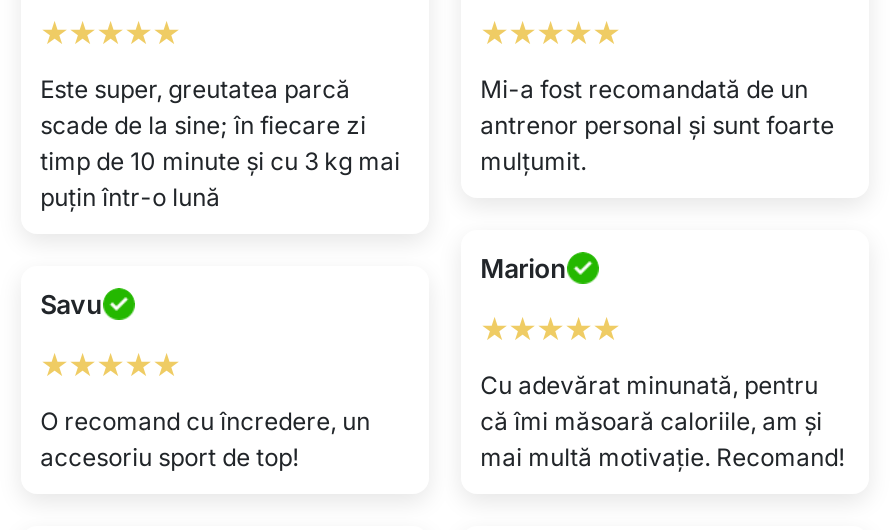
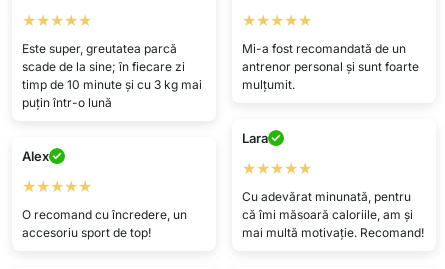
- Marion
+ Lara

- Savu
+ Alex
